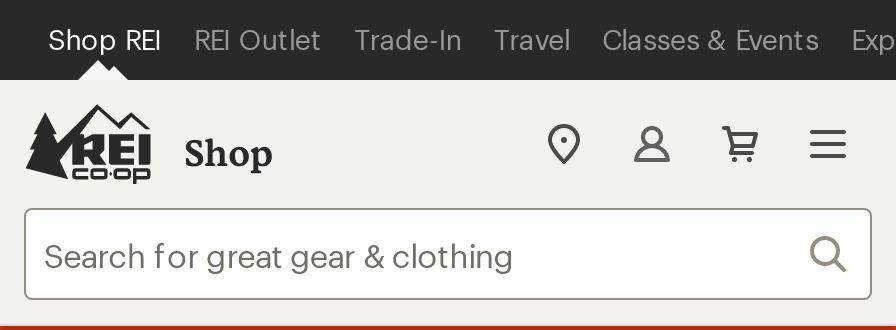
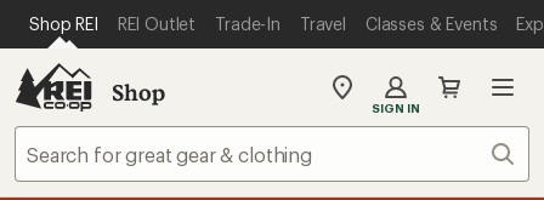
+ SIGN IN
